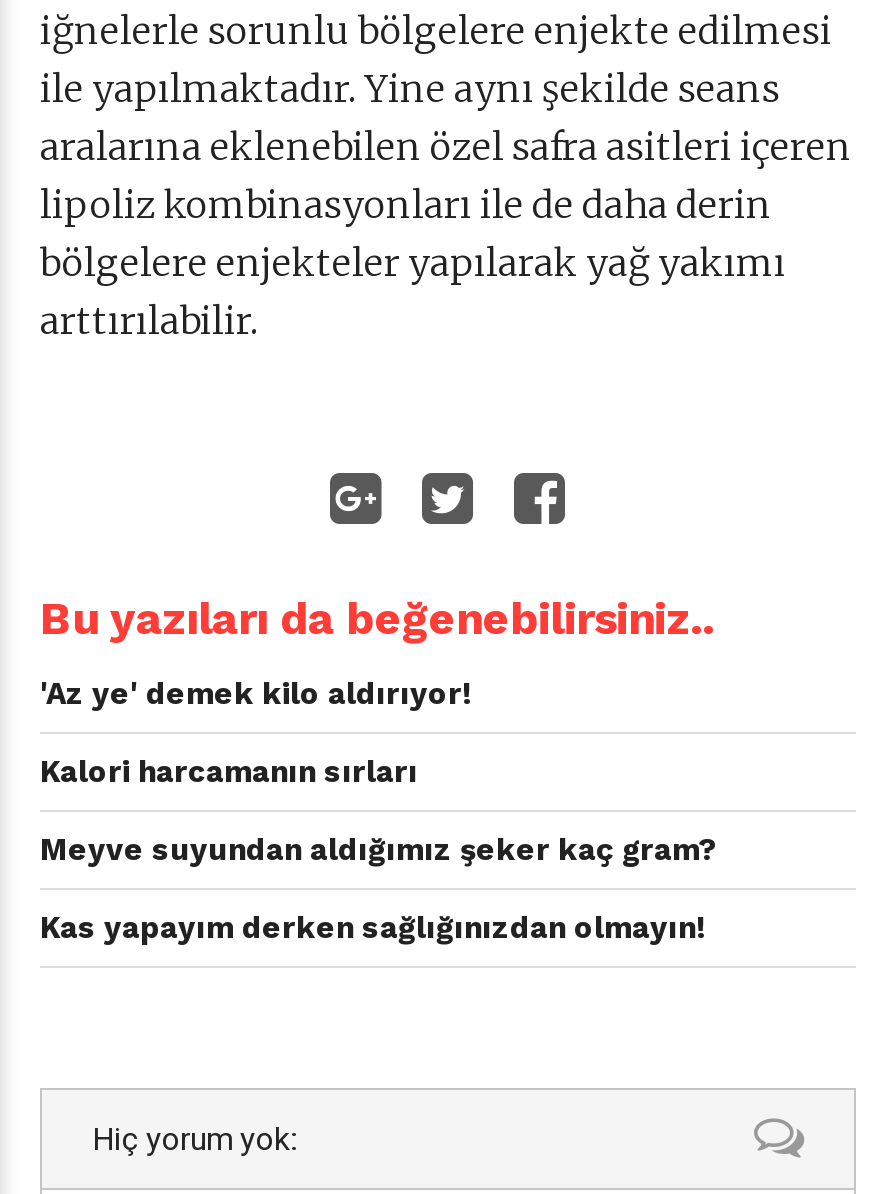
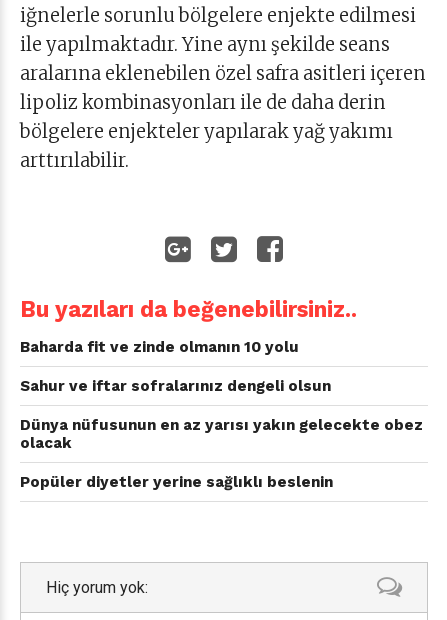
- 'Az ye' demek kilo aldırıyor!
+ Baharda fit ve zinde olmanın 10 yolu

- Kalori harcamanın sırları
+ Sahur ve iftar sofralarınız dengeli olsun

- Meyve suyundan aldığımız şeker kaç gram?
+ Dünya nüfusunun en az yarısı yakın gelecekte obez
+ olacak

- Kas yapayım derken sağlığınızdan olmayın!
+ Popüler diyetler yerine sağlıklı beslenin
